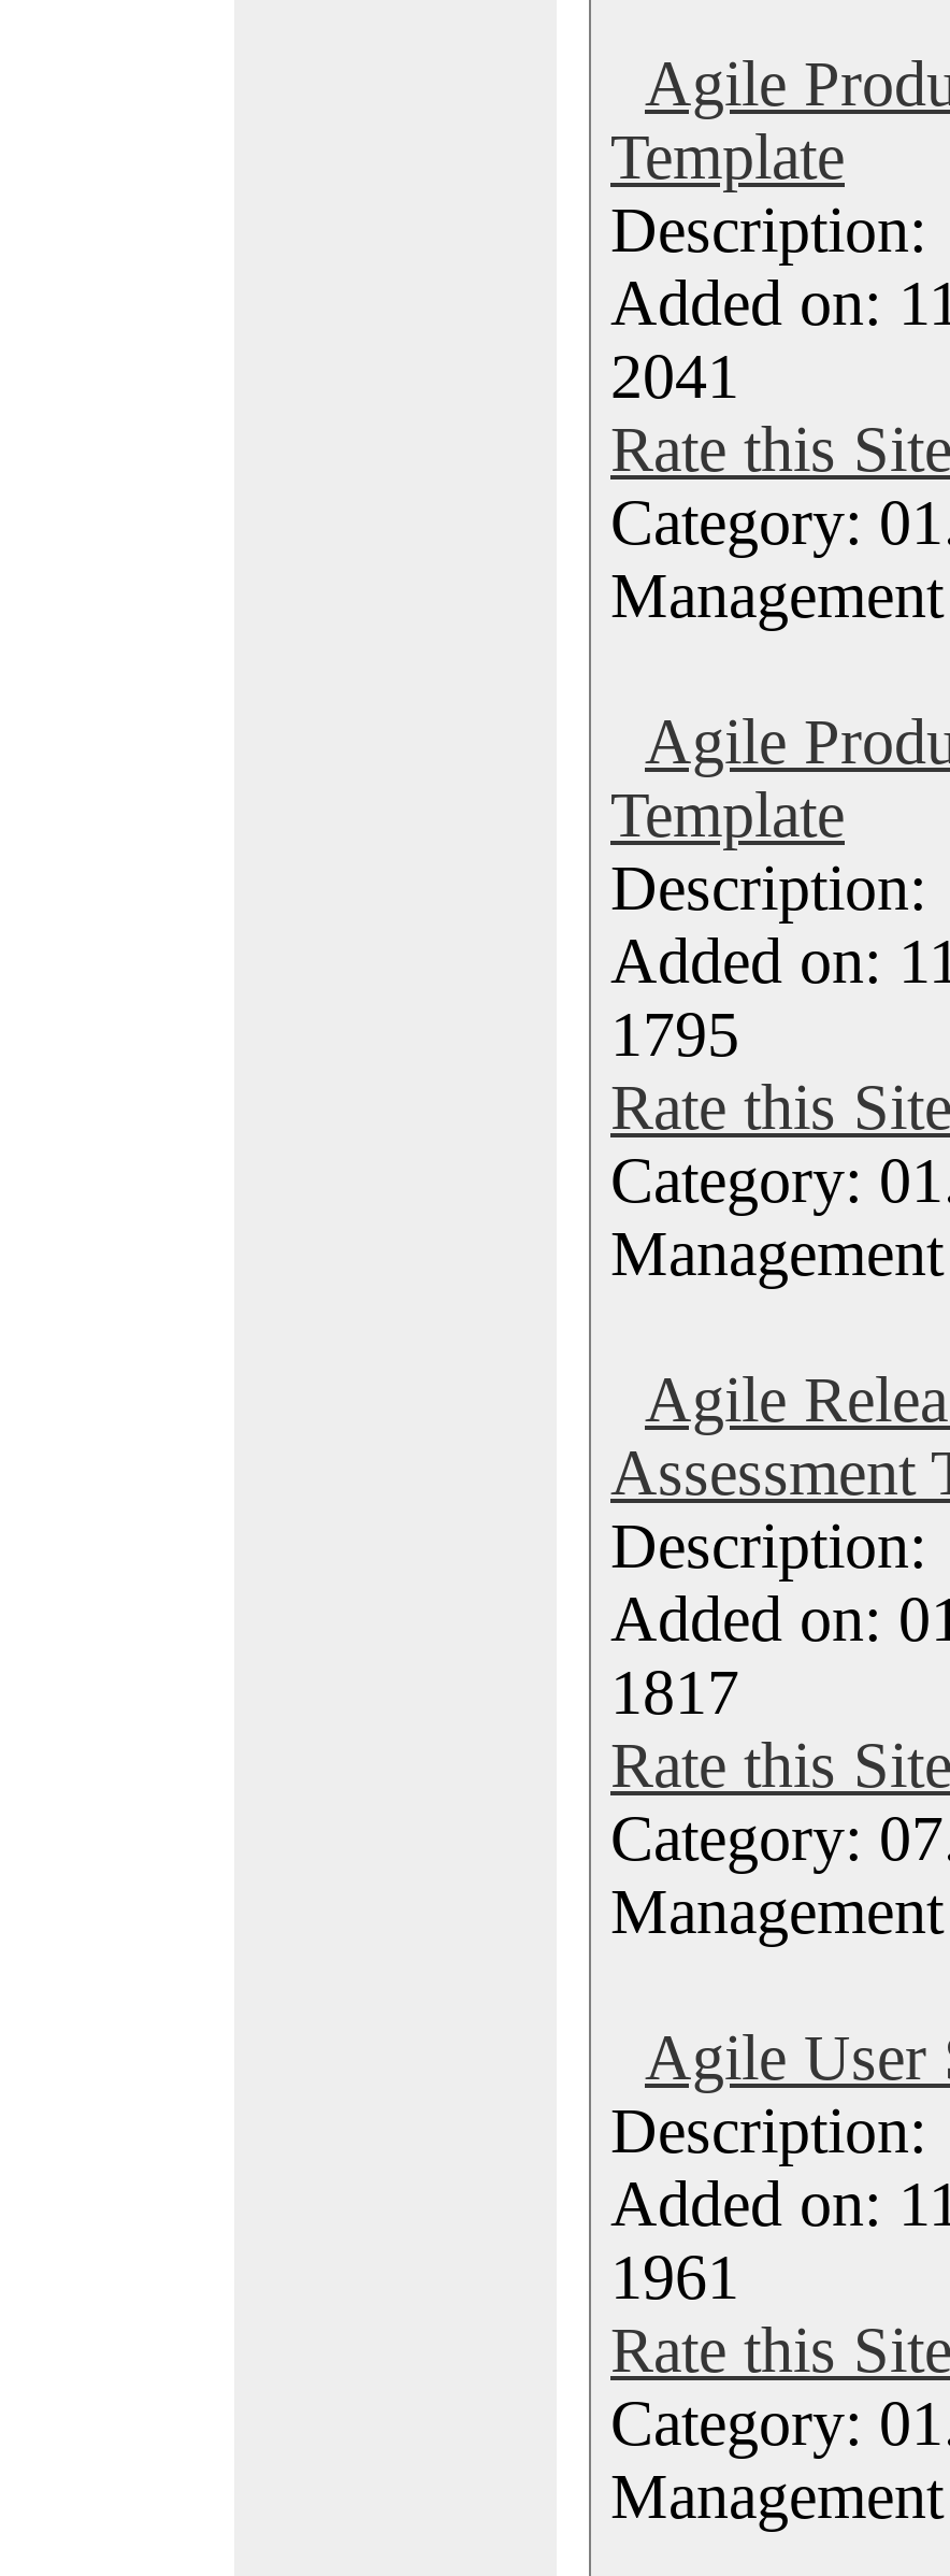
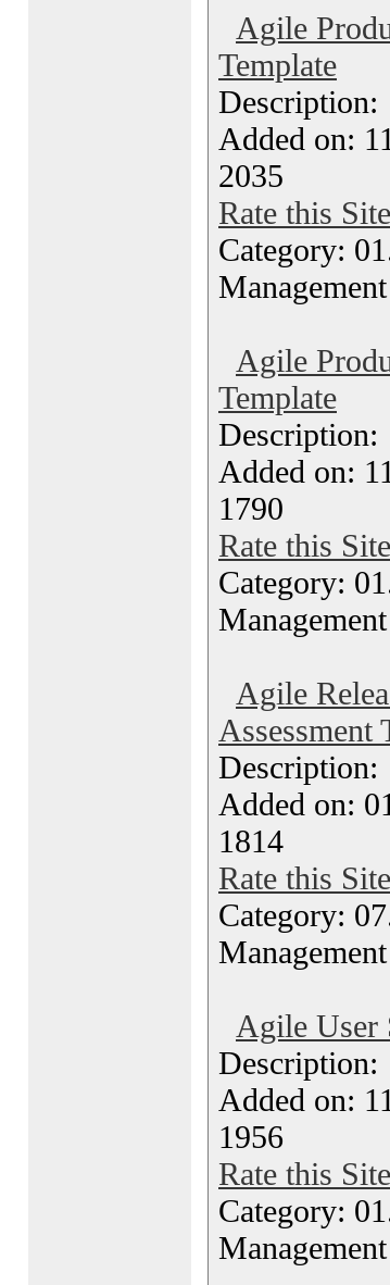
- 2041
+ 2035

- 1795
+ 1790

- 1817
+ 1814

- 1961
+ 1956
